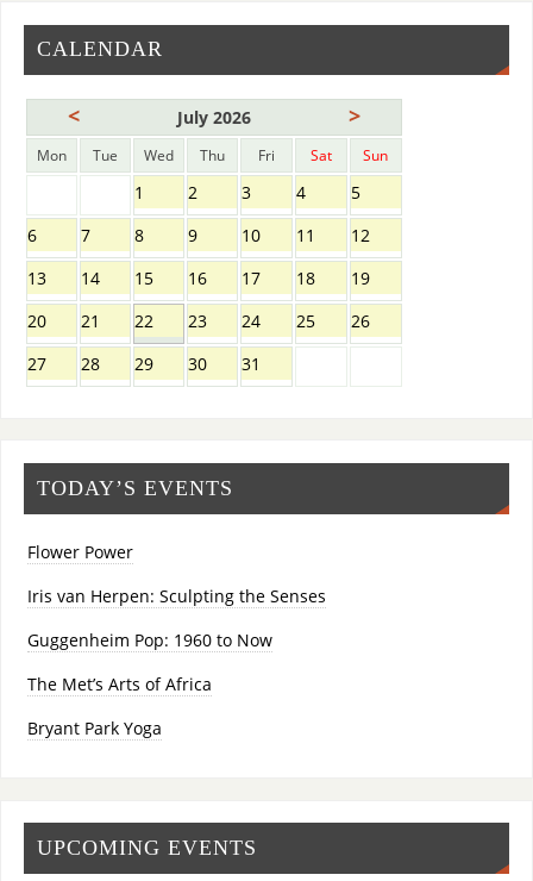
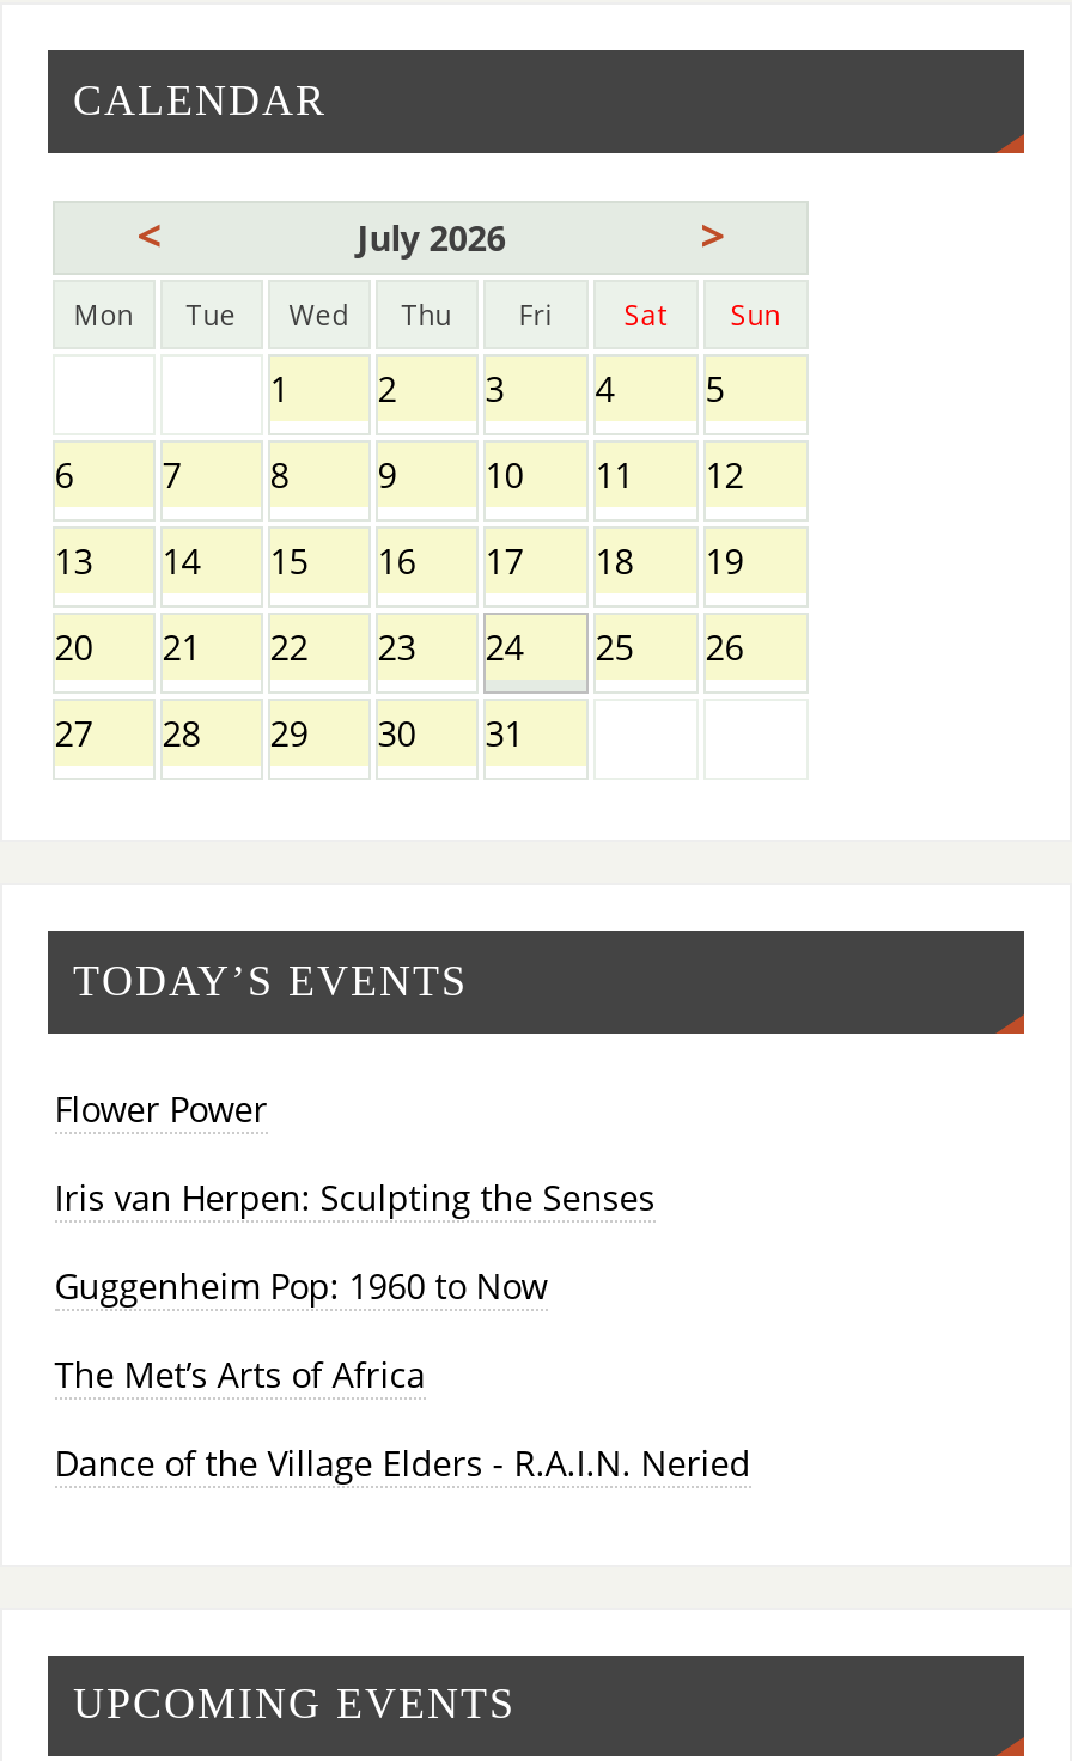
- Bryant Park Yoga
+ Dance of the Village Elders - R.A.I.N. Neried
